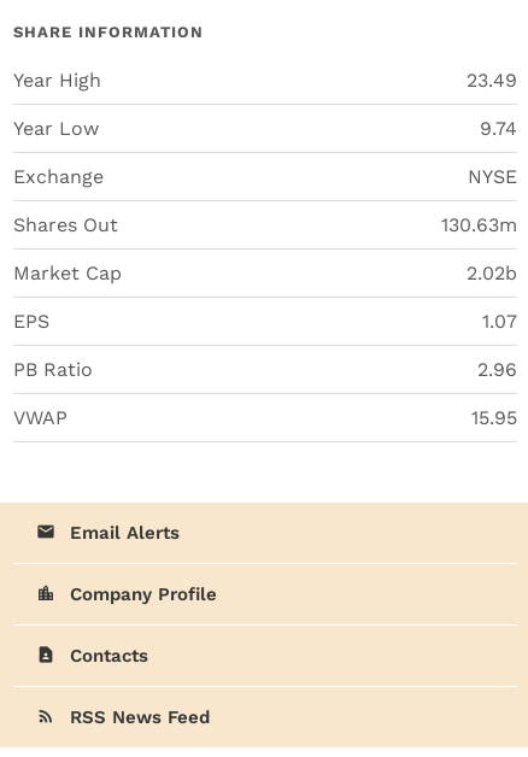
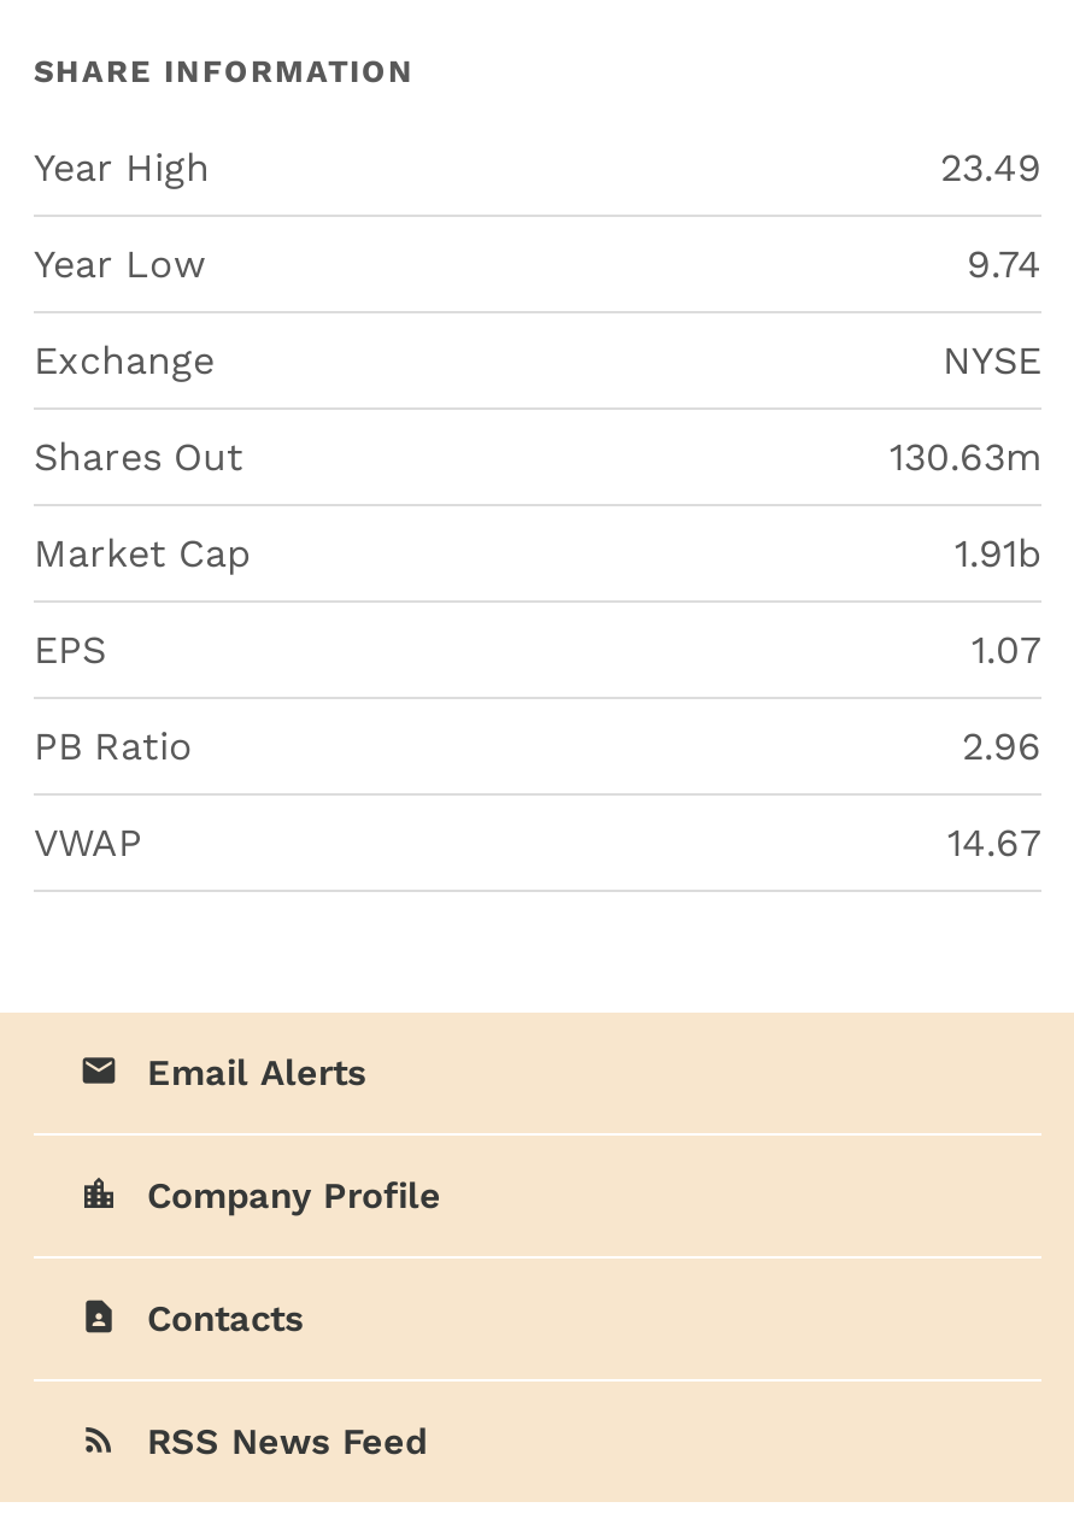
- 2.02b
+ 1.91b

- 15.95
+ 14.67
